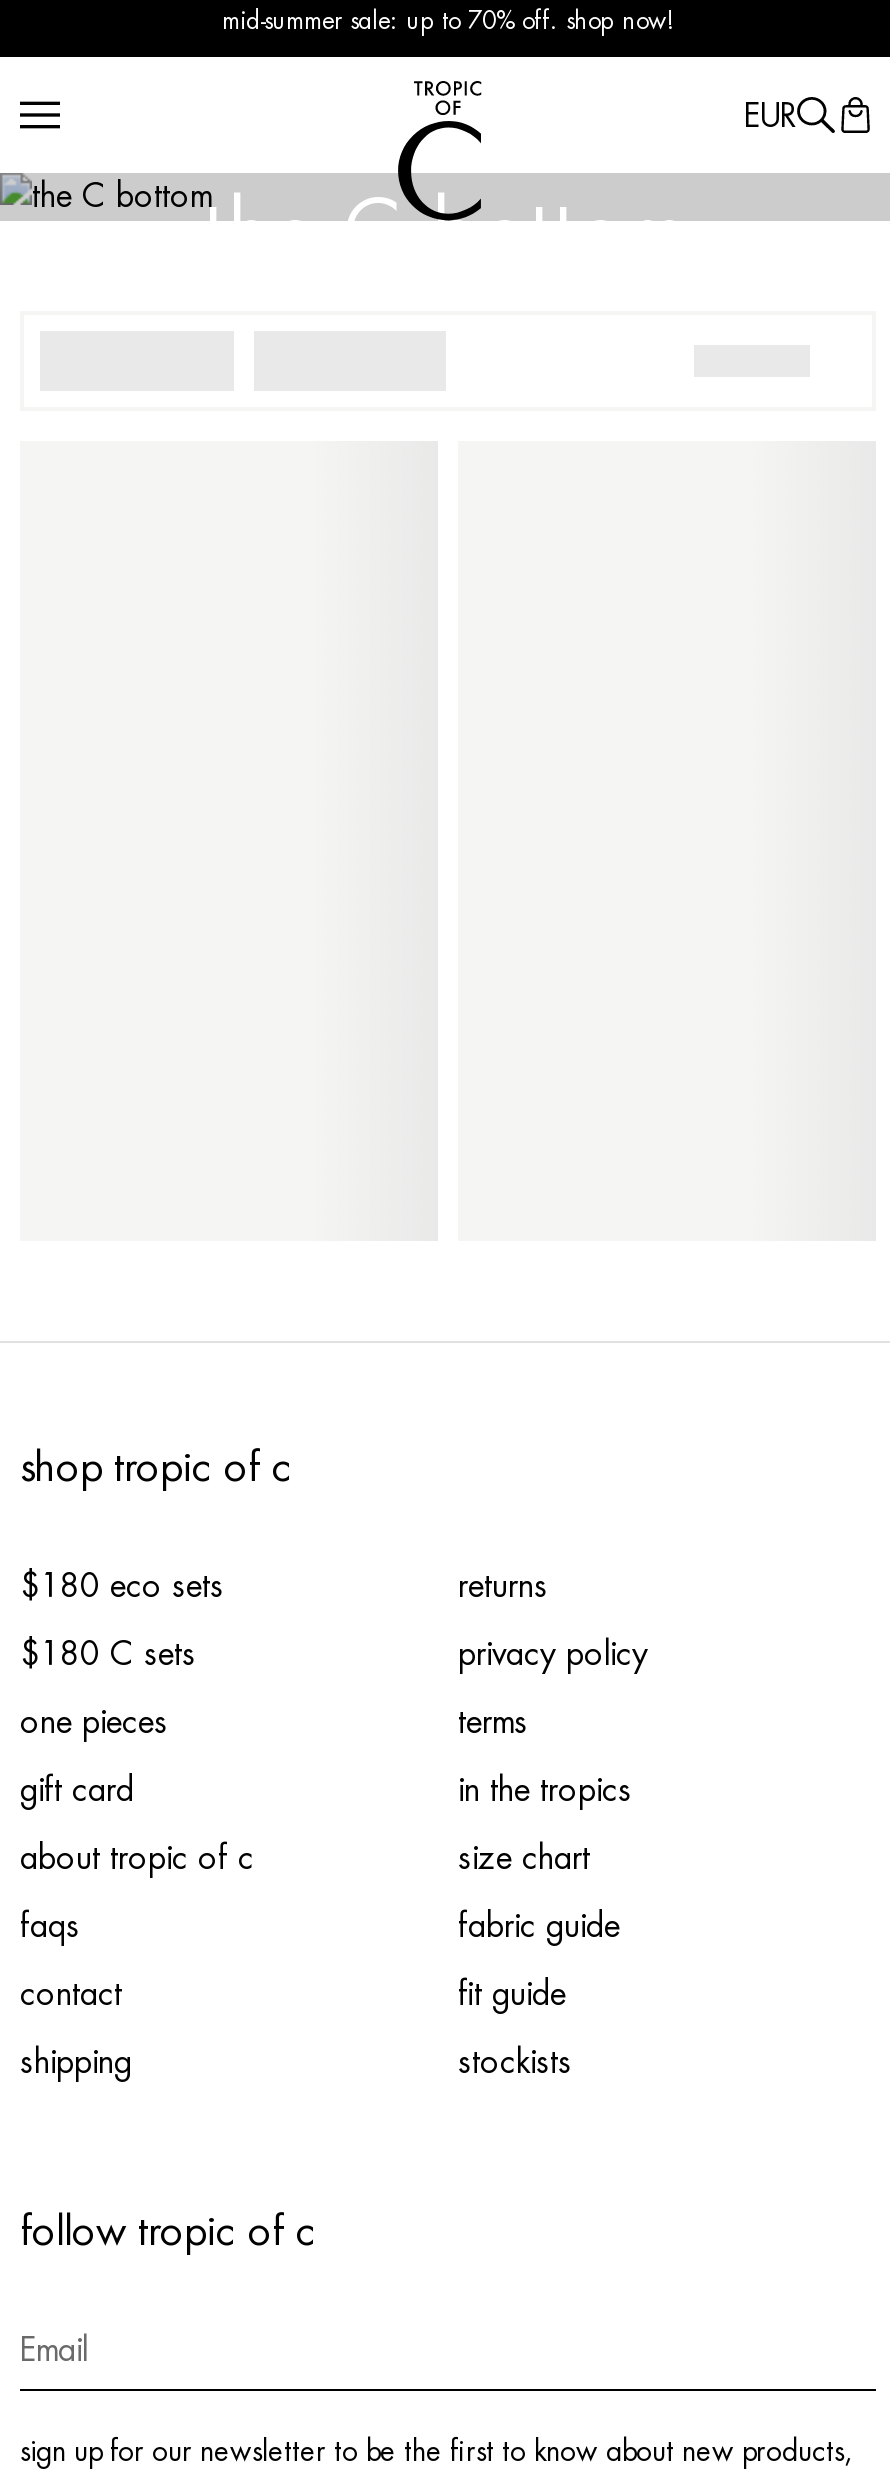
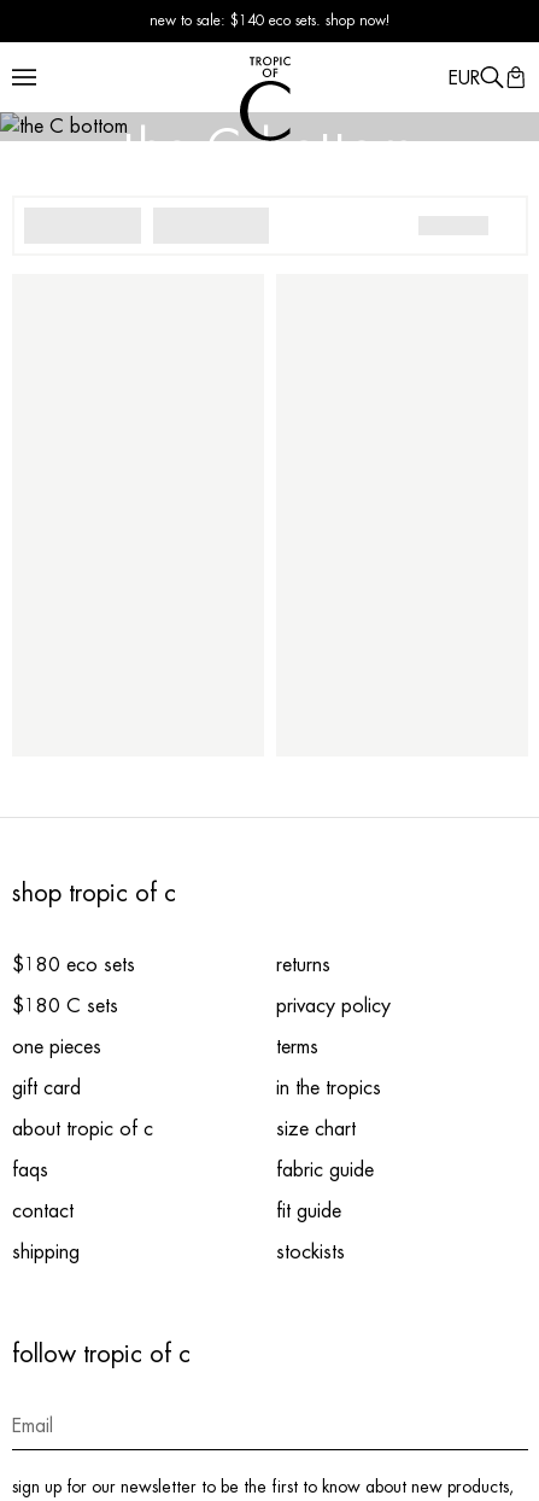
- mid-summer sale: up to 70% off. shop now!
+ new to sale: $140 eco sets. shop now!
